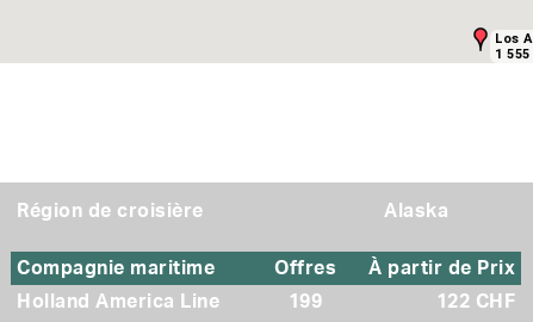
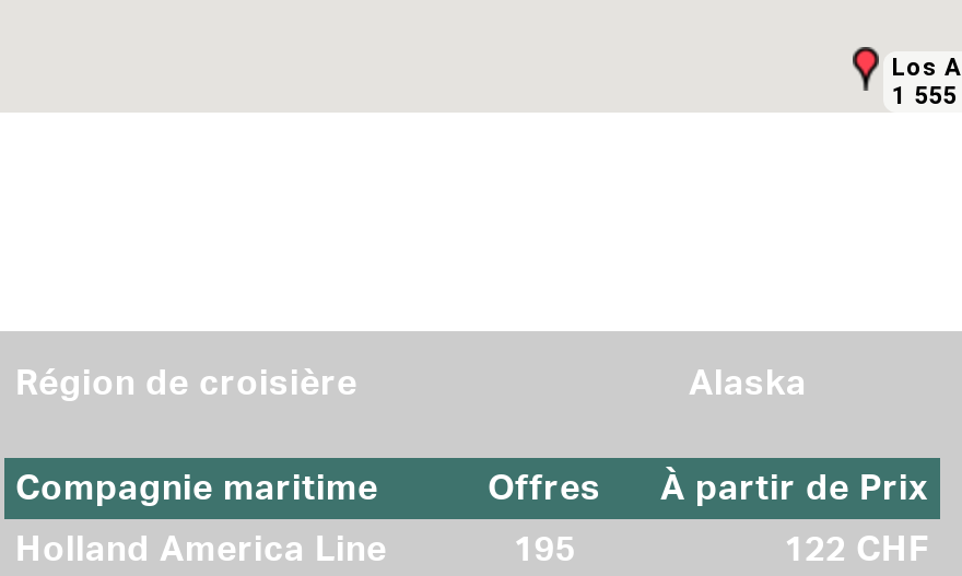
- 199
+ 195
